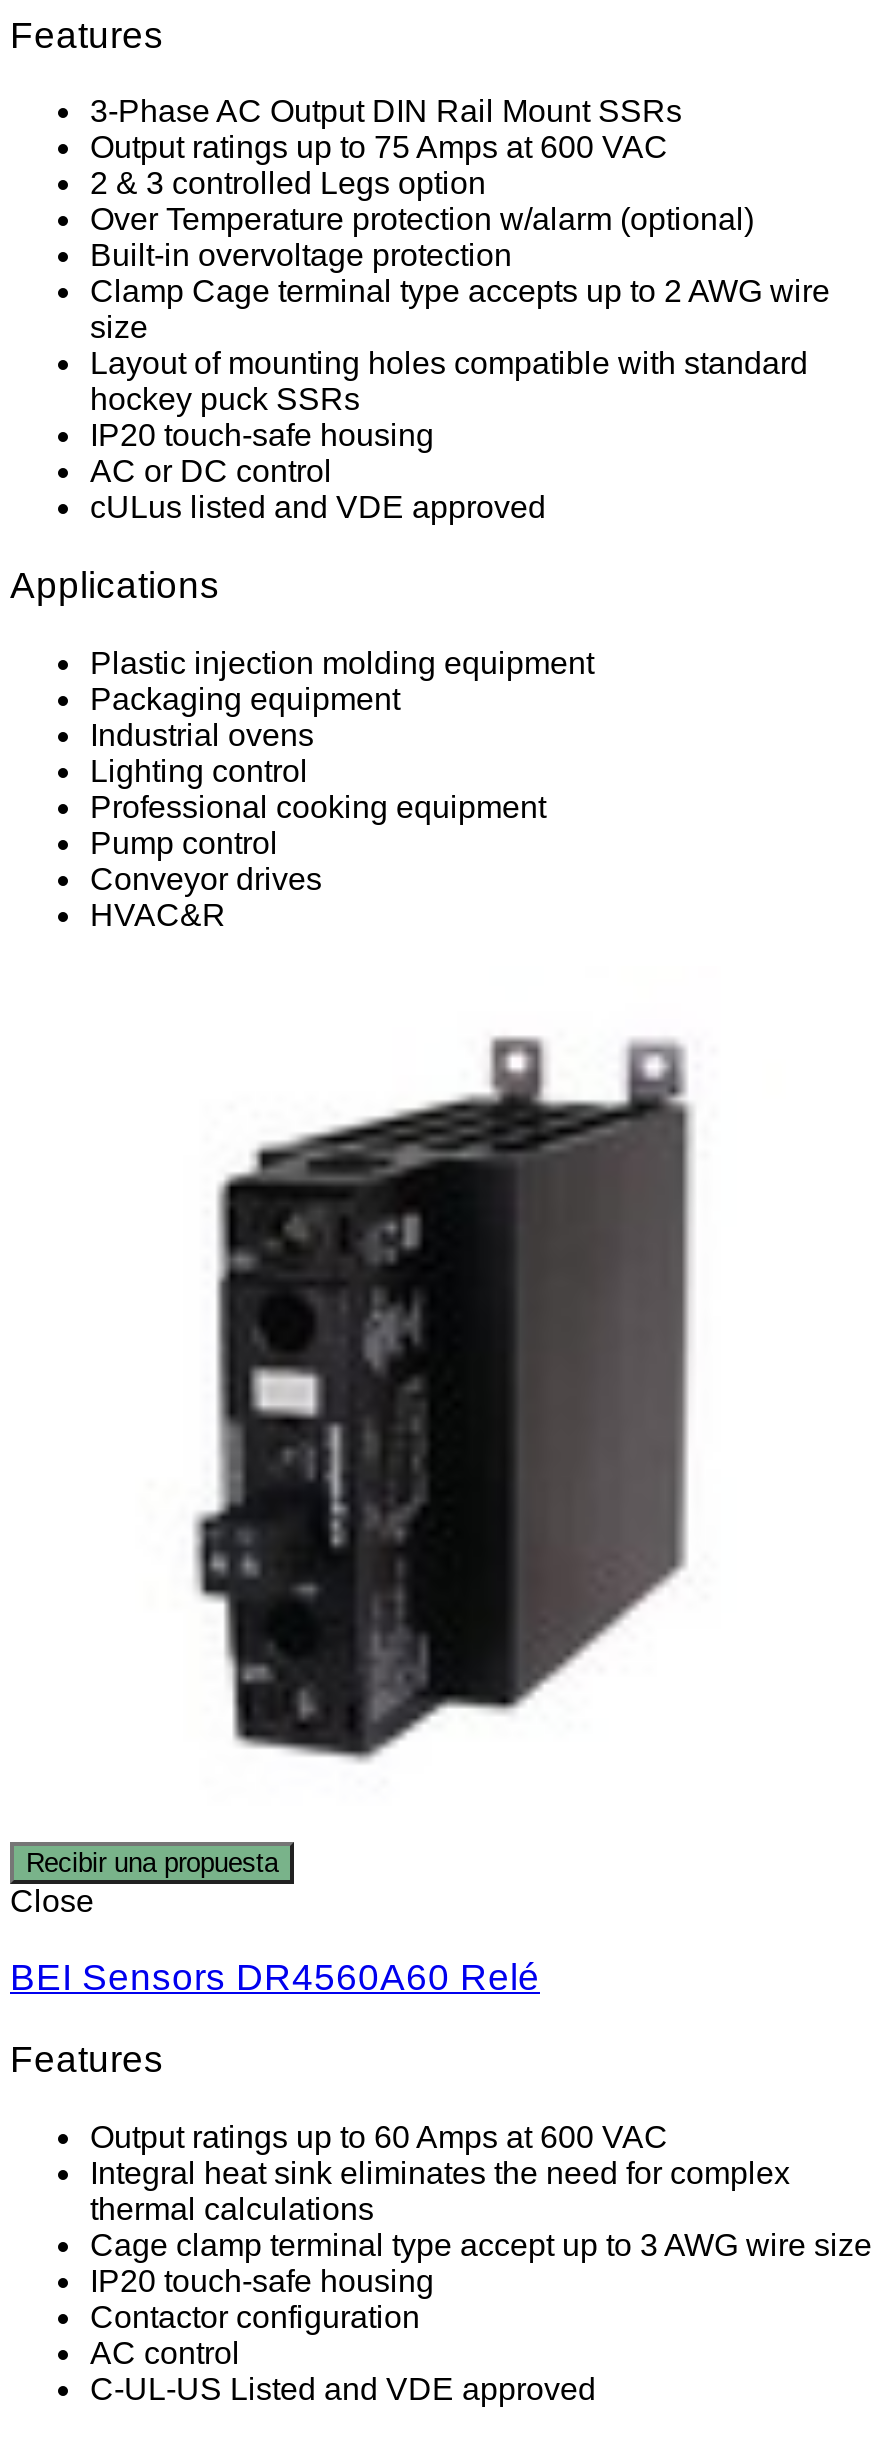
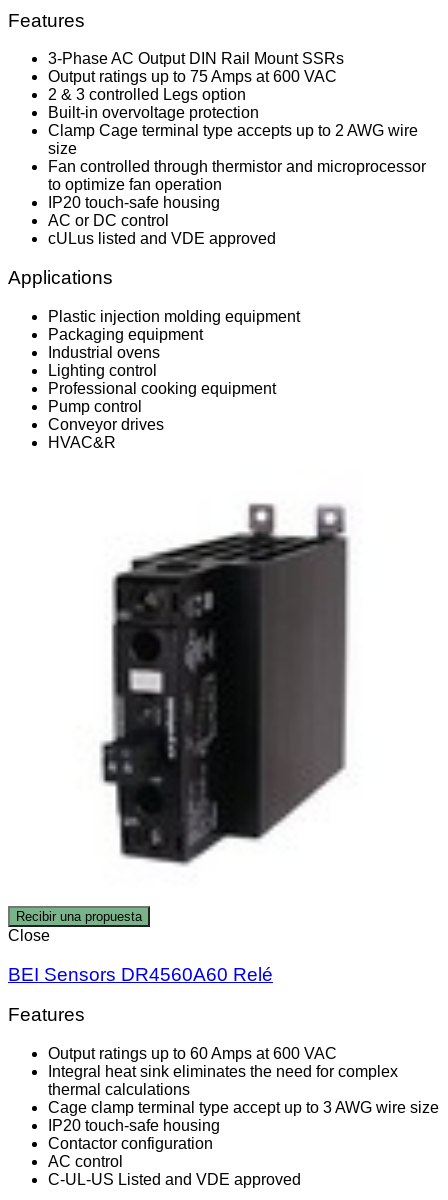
- Over Temperature protection w/alarm (optional)

- Layout of mounting holes compatible with standard
- hockey puck SSRs
+ Fan controlled through thermistor and microprocessor
+ to optimize fan operation
